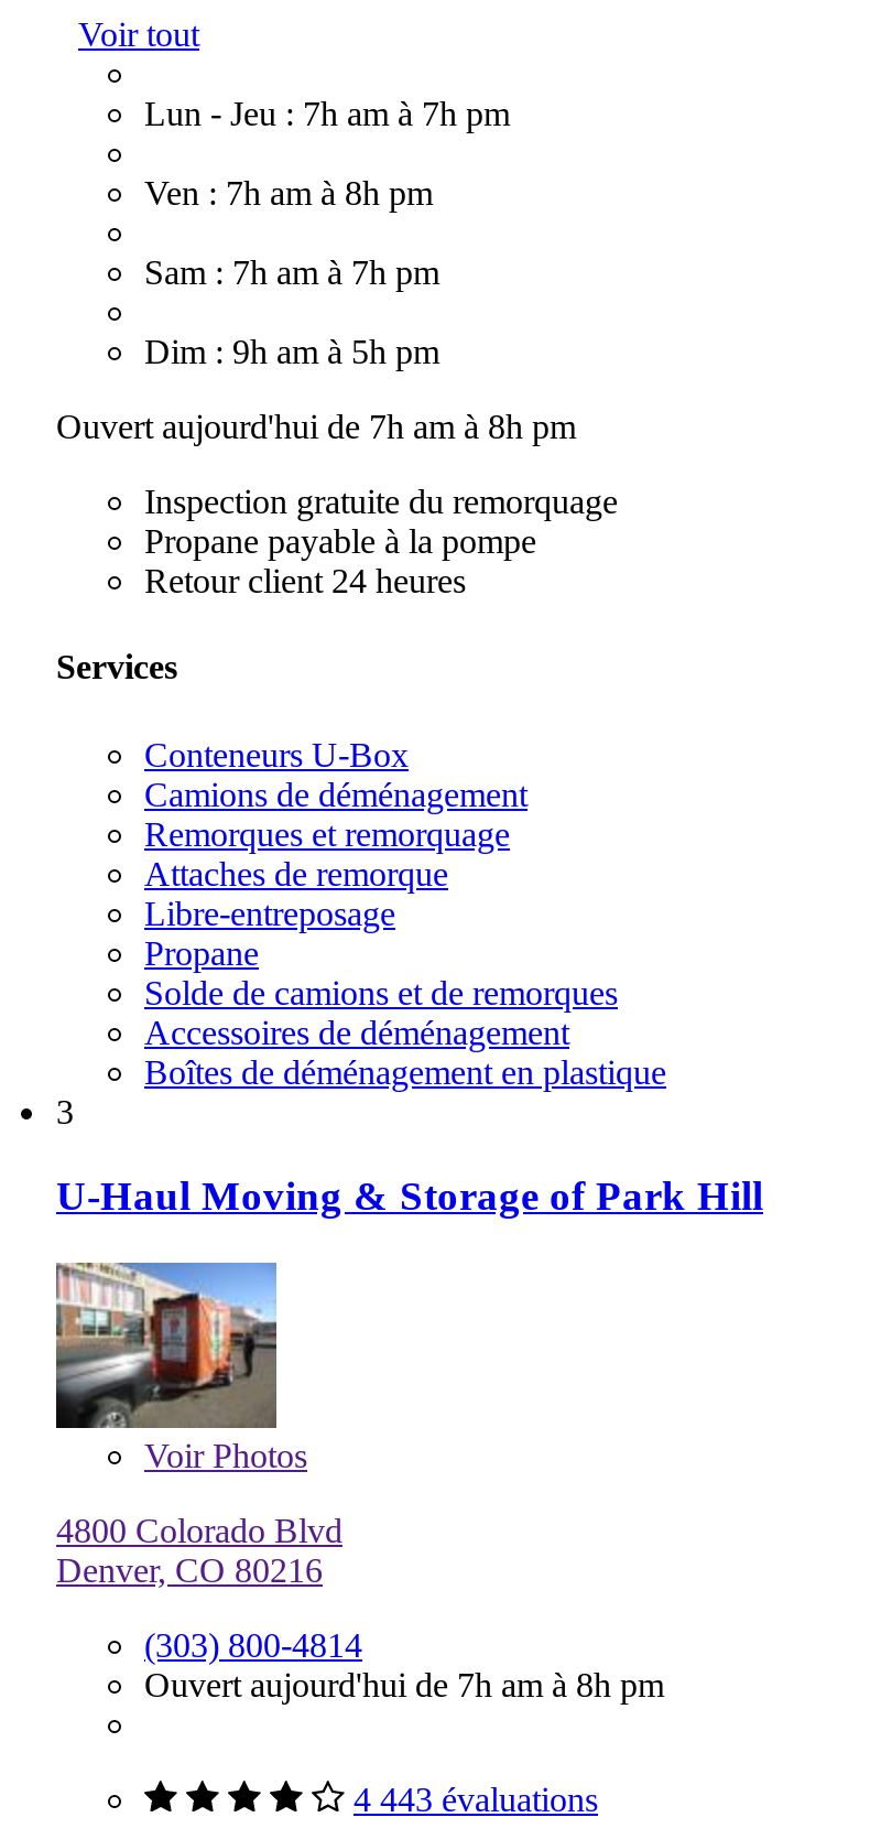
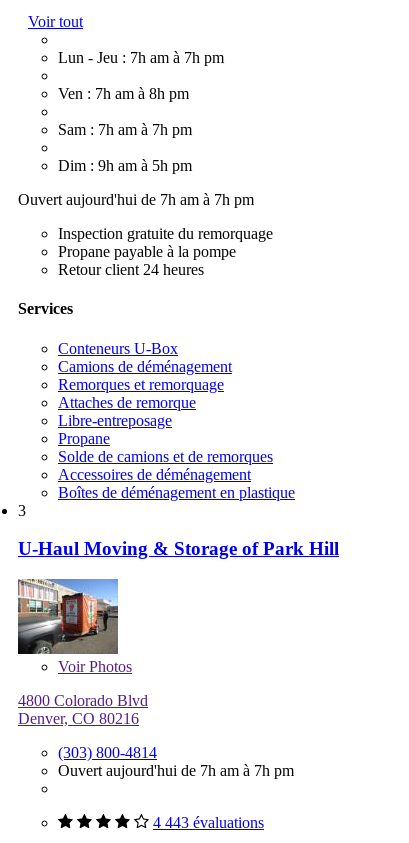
- Ouvert aujourd'hui de 7h am à 8h pm
+ Ouvert aujourd'hui de 7h am à 7h pm

- Ouvert aujourd'hui de 7h am à 8h pm
+ Ouvert aujourd'hui de 7h am à 7h pm
